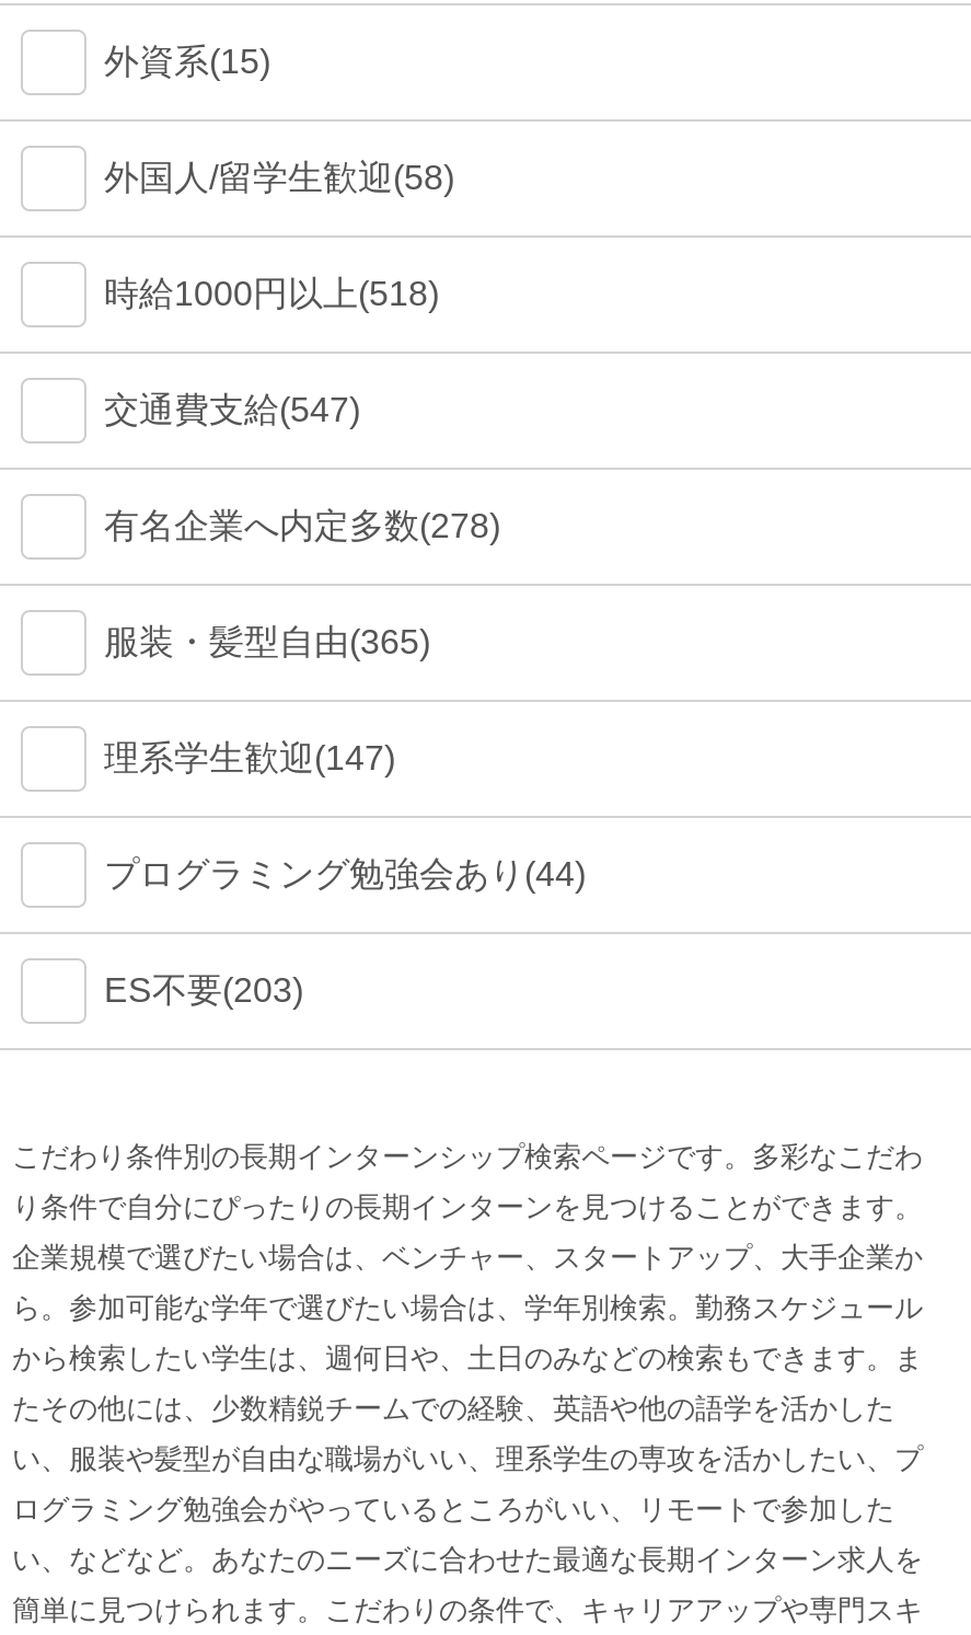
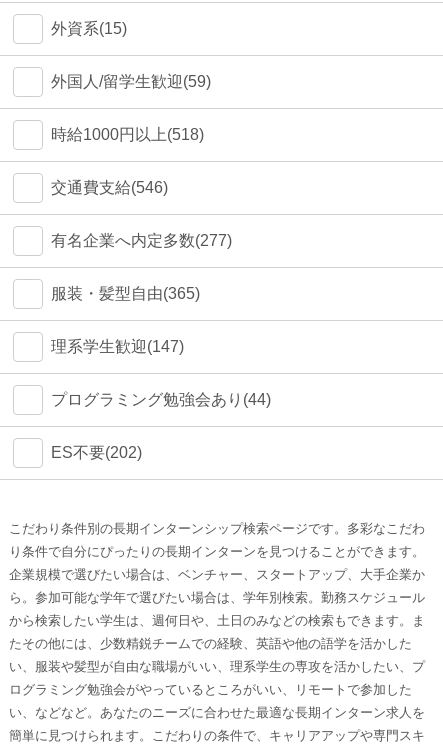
- 外国人/留学生歓迎(58)
+ 外国人/留学生歓迎(59)

- 交通費支給(547)
+ 交通費支給(546)

- 有名企業へ内定多数(278)
+ 有名企業へ内定多数(277)

- ES不要(203)
+ ES不要(202)
